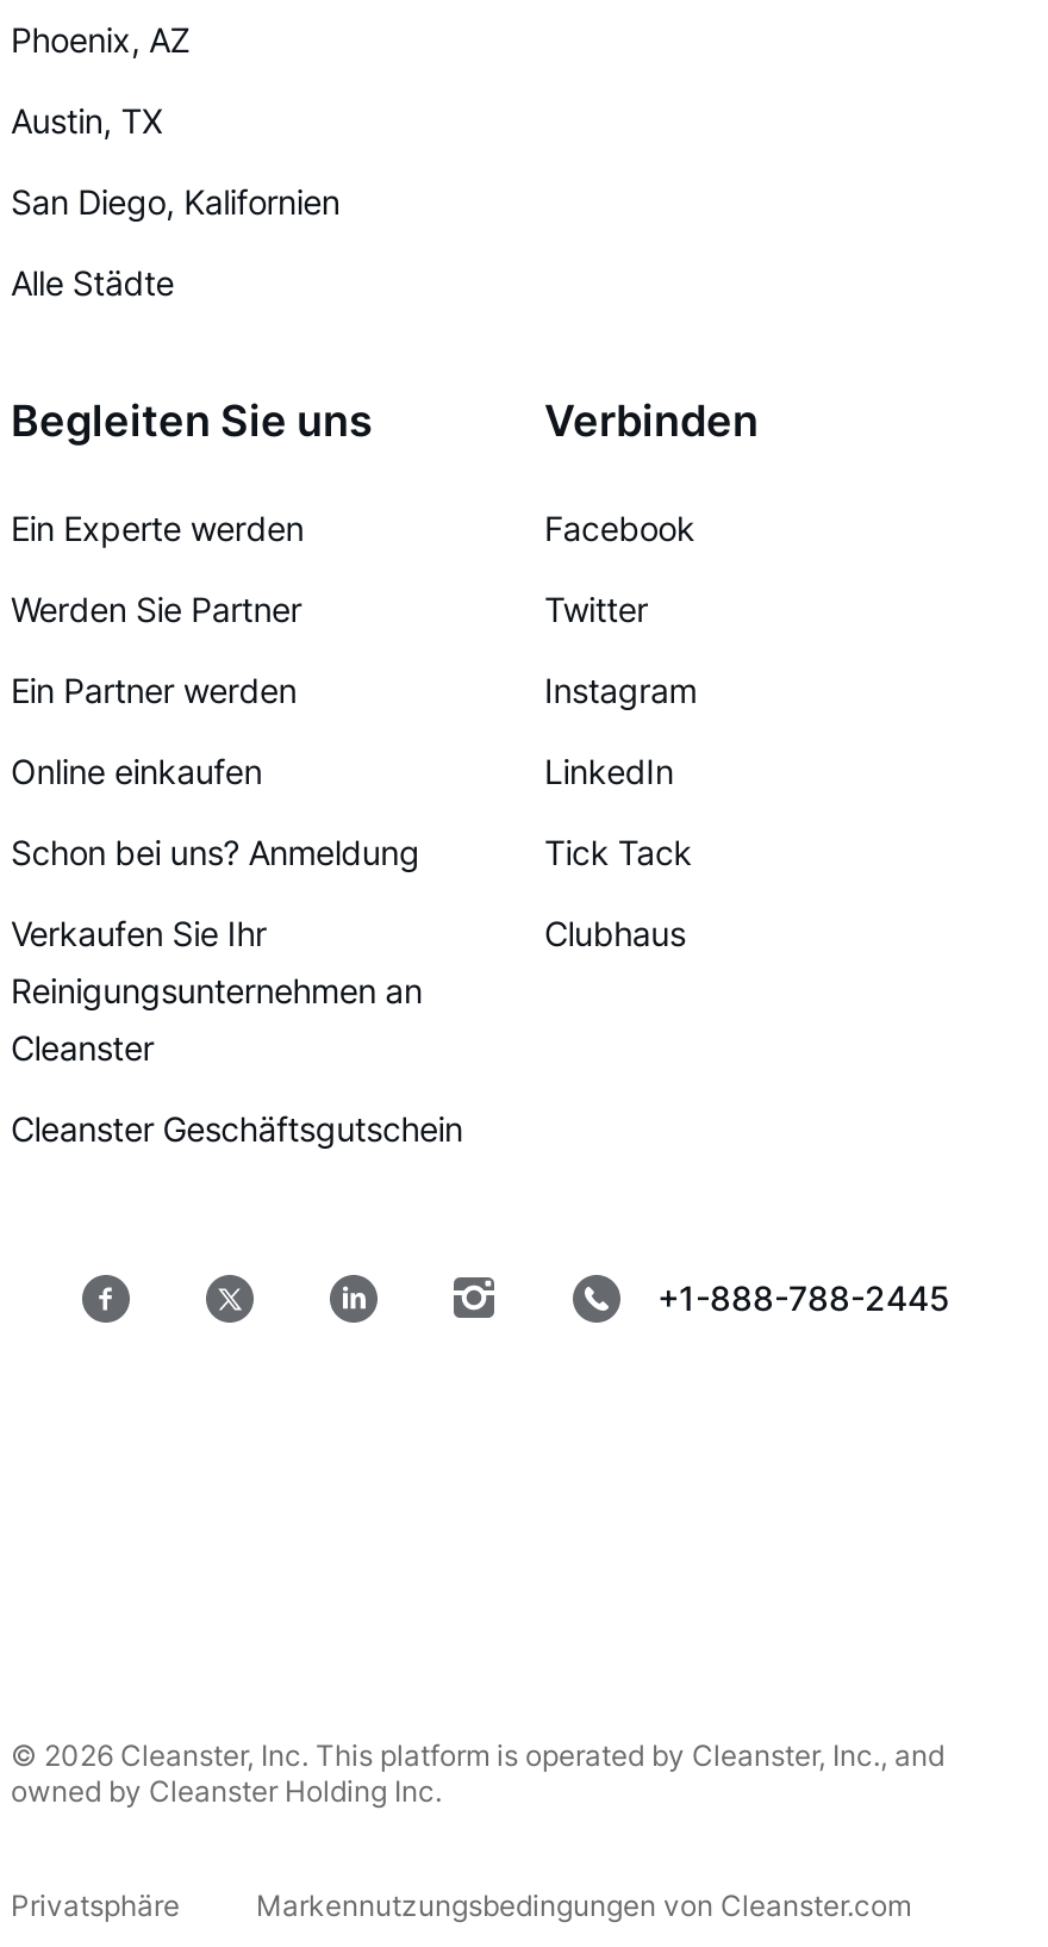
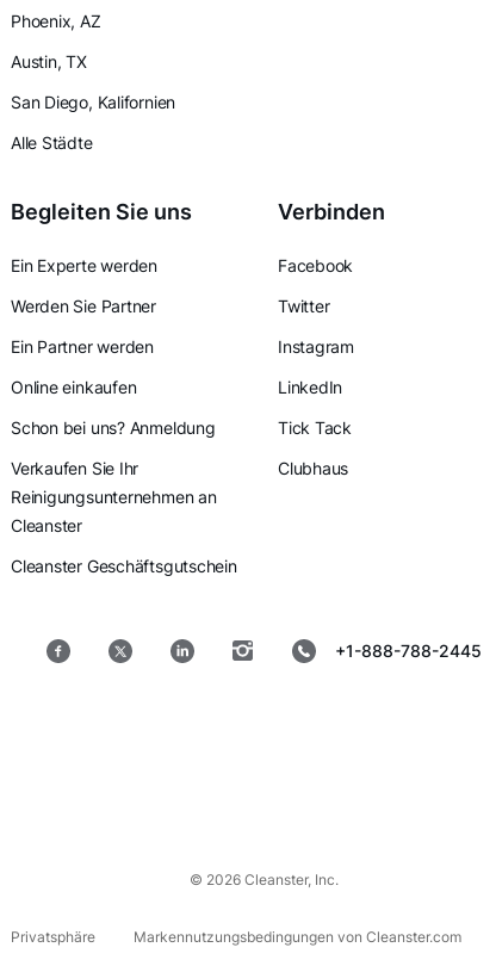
- © 2026 Cleanster, Inc. This platform is operated by Cleanster, Inc., and
- owned by Cleanster Holding Inc.
+ © 2026 Cleanster, Inc.
